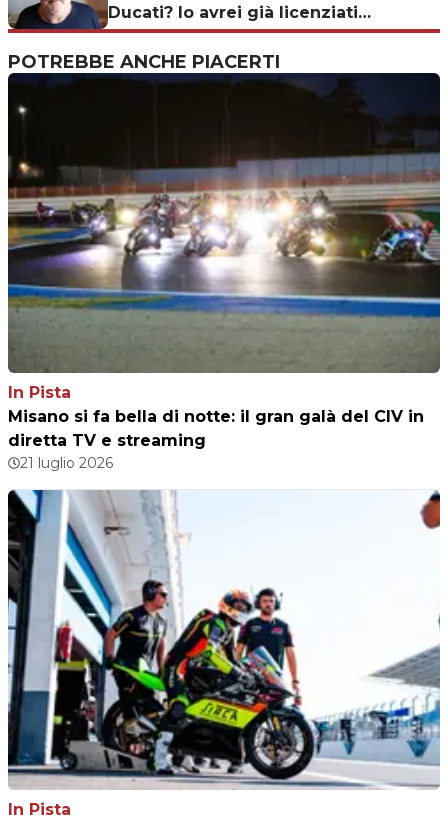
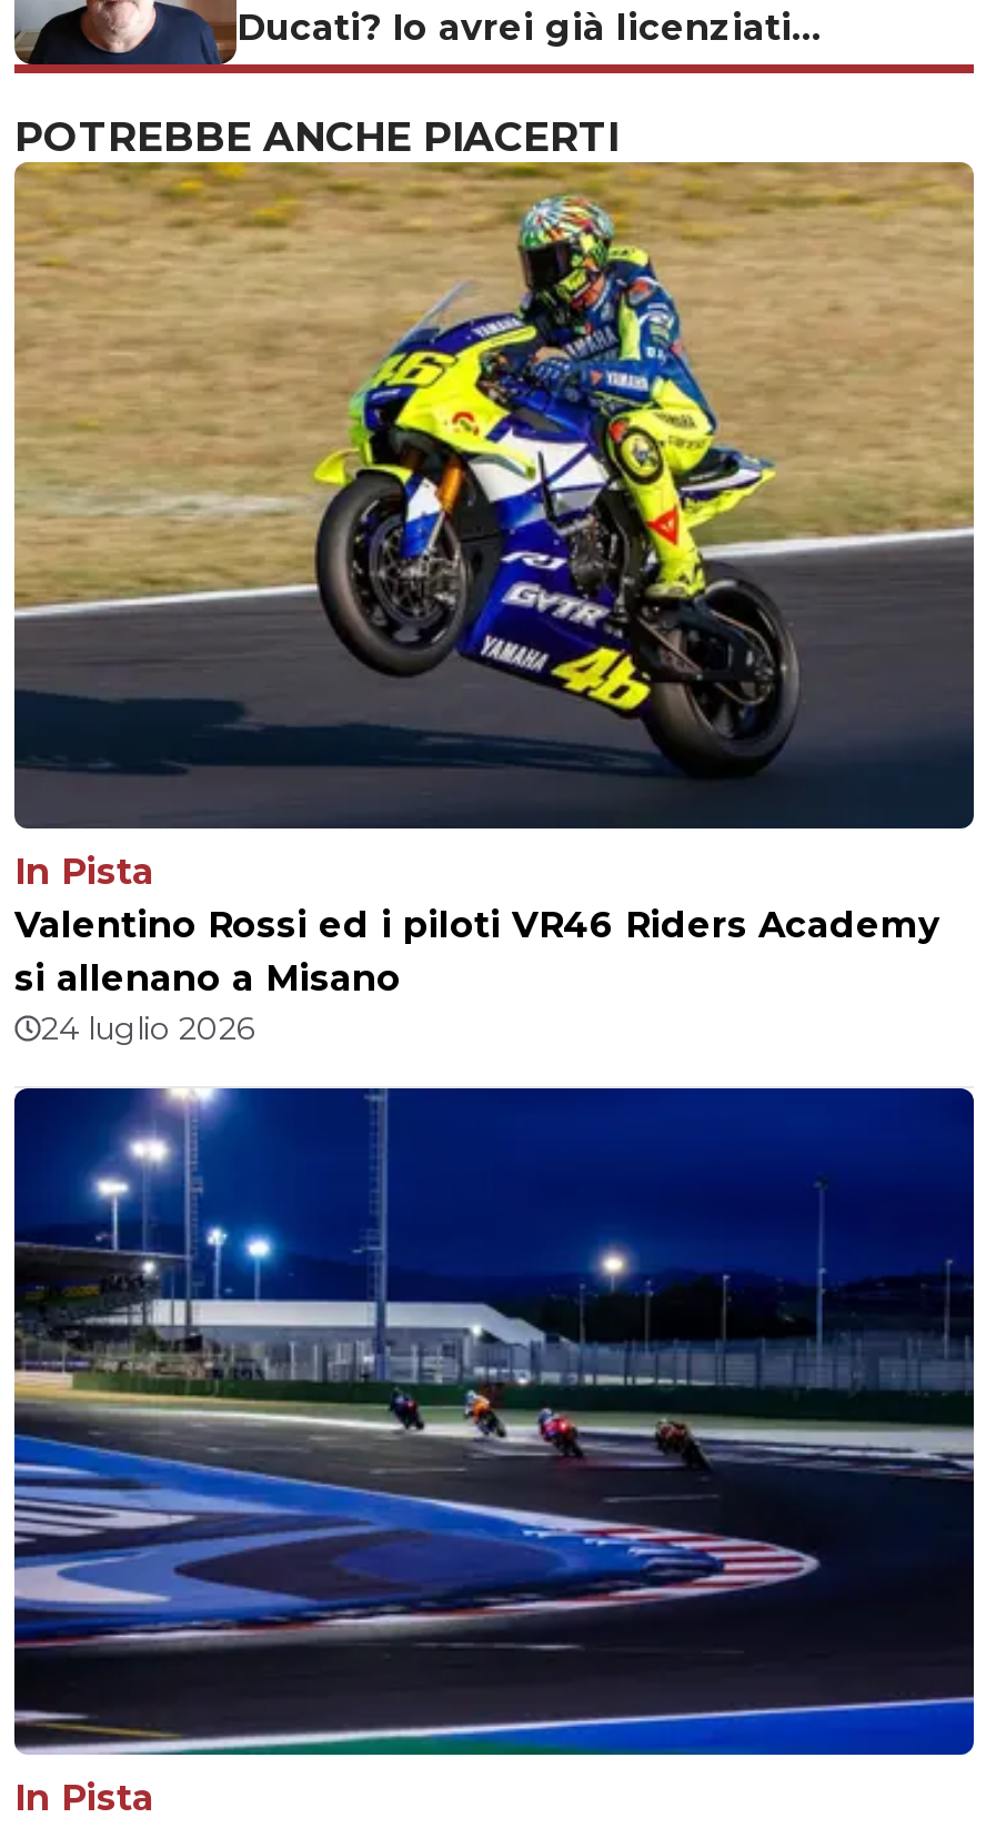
- [image]
- Misano si fa bella di notte: il gran galà del CIV in
- diretta TV e streaming
- 21 luglio 2026
+ [image]
+ Valentino Rossi ed i piloti VR46 Riders Academy
+ si allenano a Misano
+ 24 luglio 2026

- [image]
+ [image]
